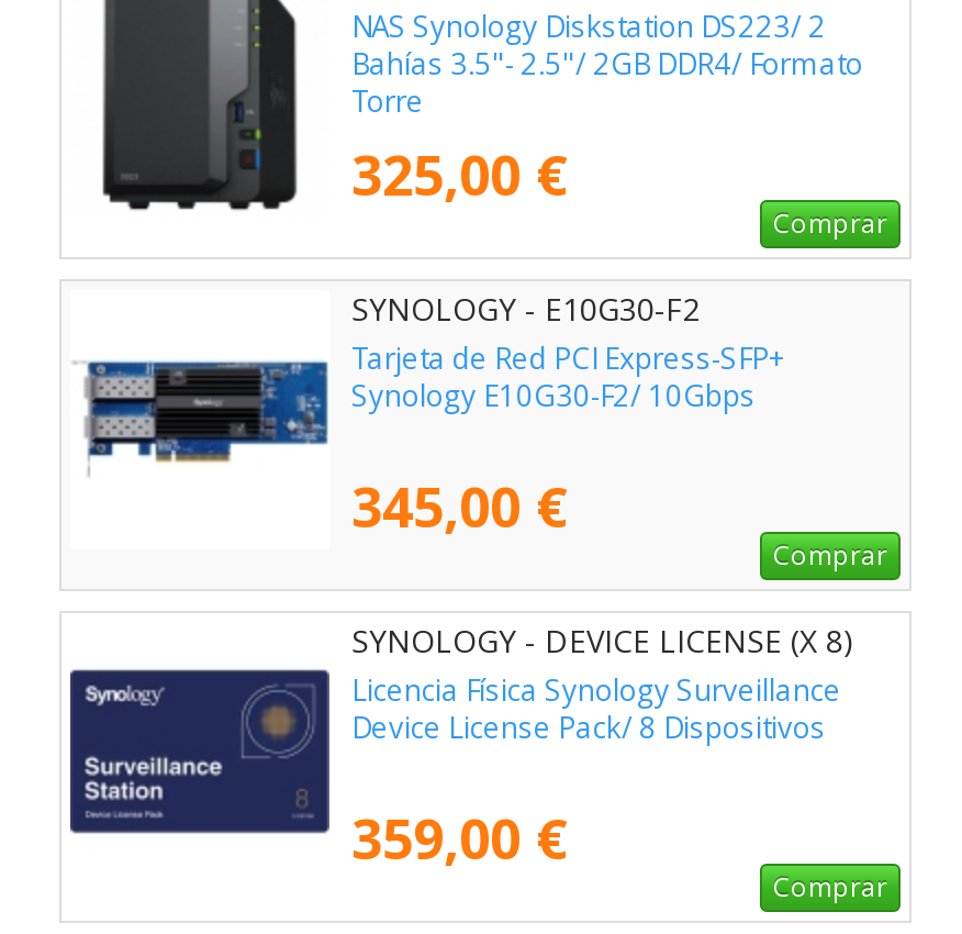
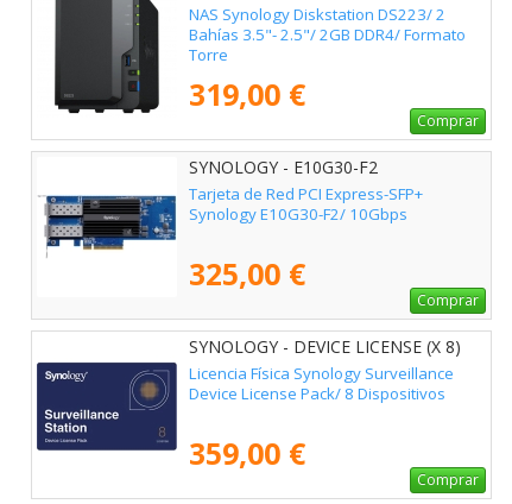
- 325,00 €
+ 319,00 €

- 345,00 €
+ 325,00 €
